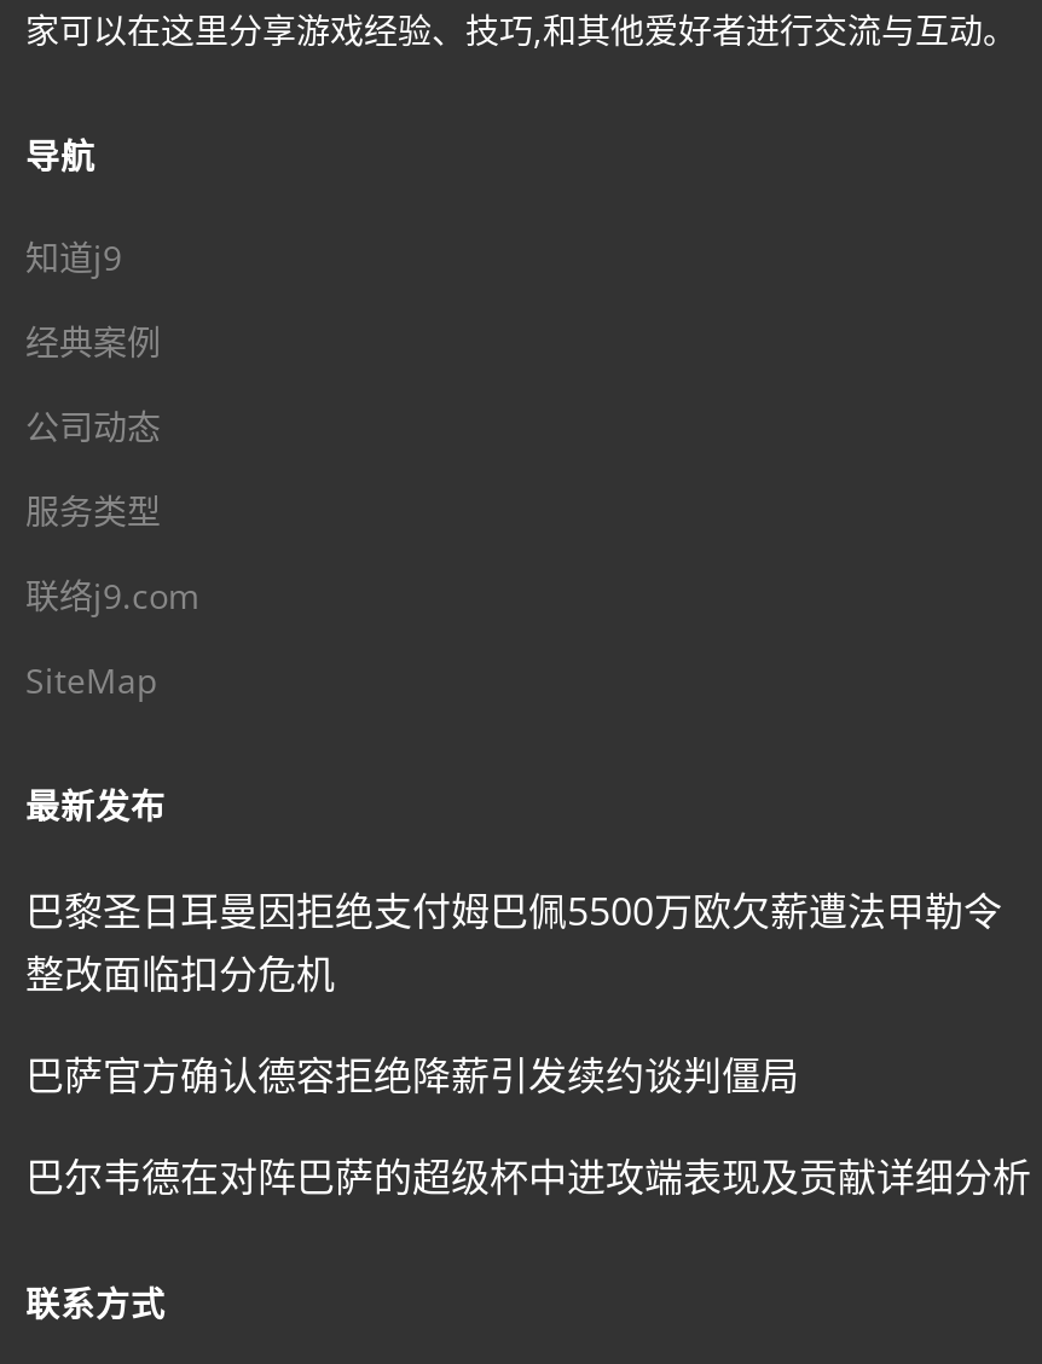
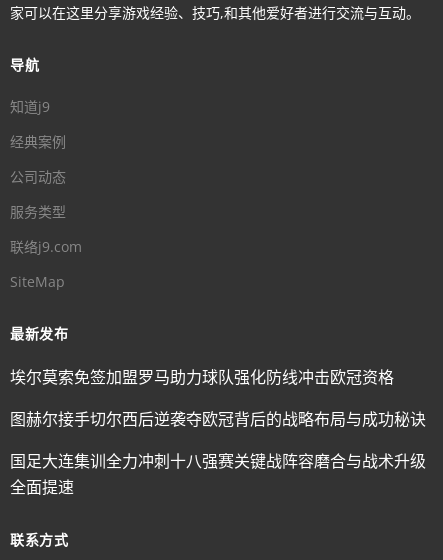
- 巴黎圣日耳曼因拒绝支付姆巴佩5500万欧欠薪遭法甲勒令
- 整改面临扣分危机
+ 埃尔莫索免签加盟罗马助力球队强化防线冲击欧冠资格

- 巴萨官方确认德容拒绝降薪引发续约谈判僵局
+ 图赫尔接手切尔西后逆袭夺欧冠背后的战略布局与成功秘诀

- 巴尔韦德在对阵巴萨的超级杯中进攻端表现及贡献详细分析
+ 国足大连集训全力冲刺十八强赛关键战阵容磨合与战术升级
+ 全面提速
